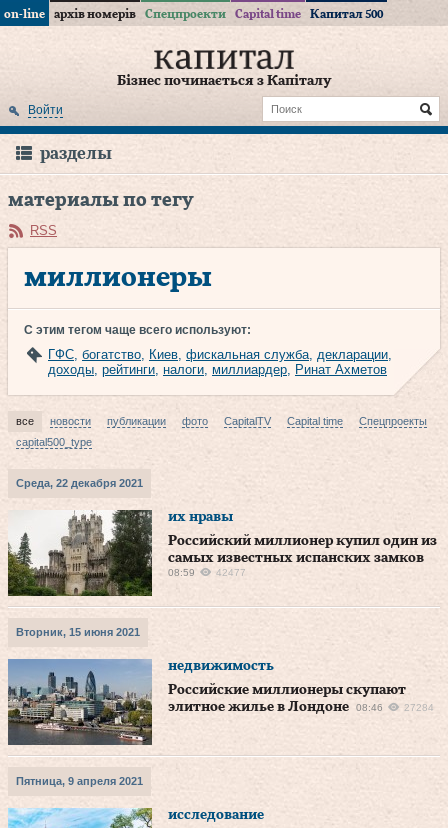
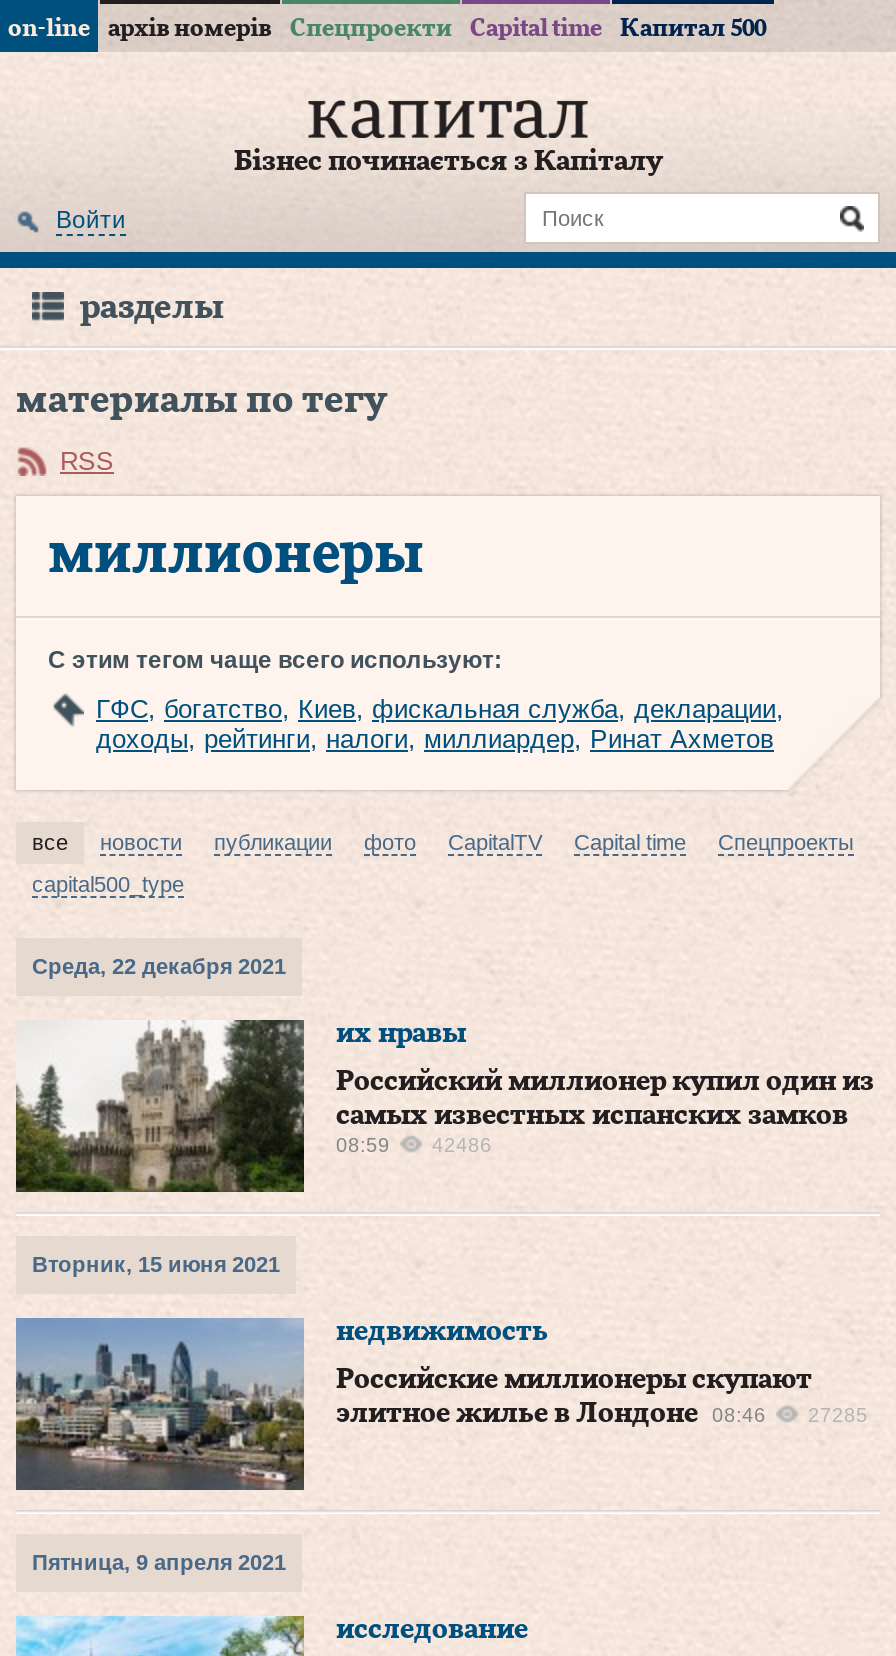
- 08:59 42477
+ 08:59 42486

- элитное жилье в Лондоне 08:46 27284
+ элитное жилье в Лондоне 08:46 27285
